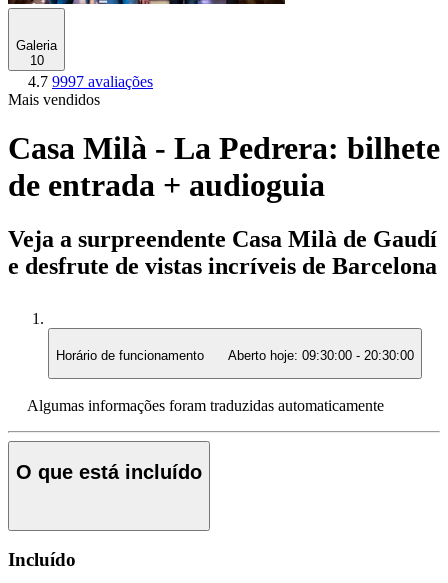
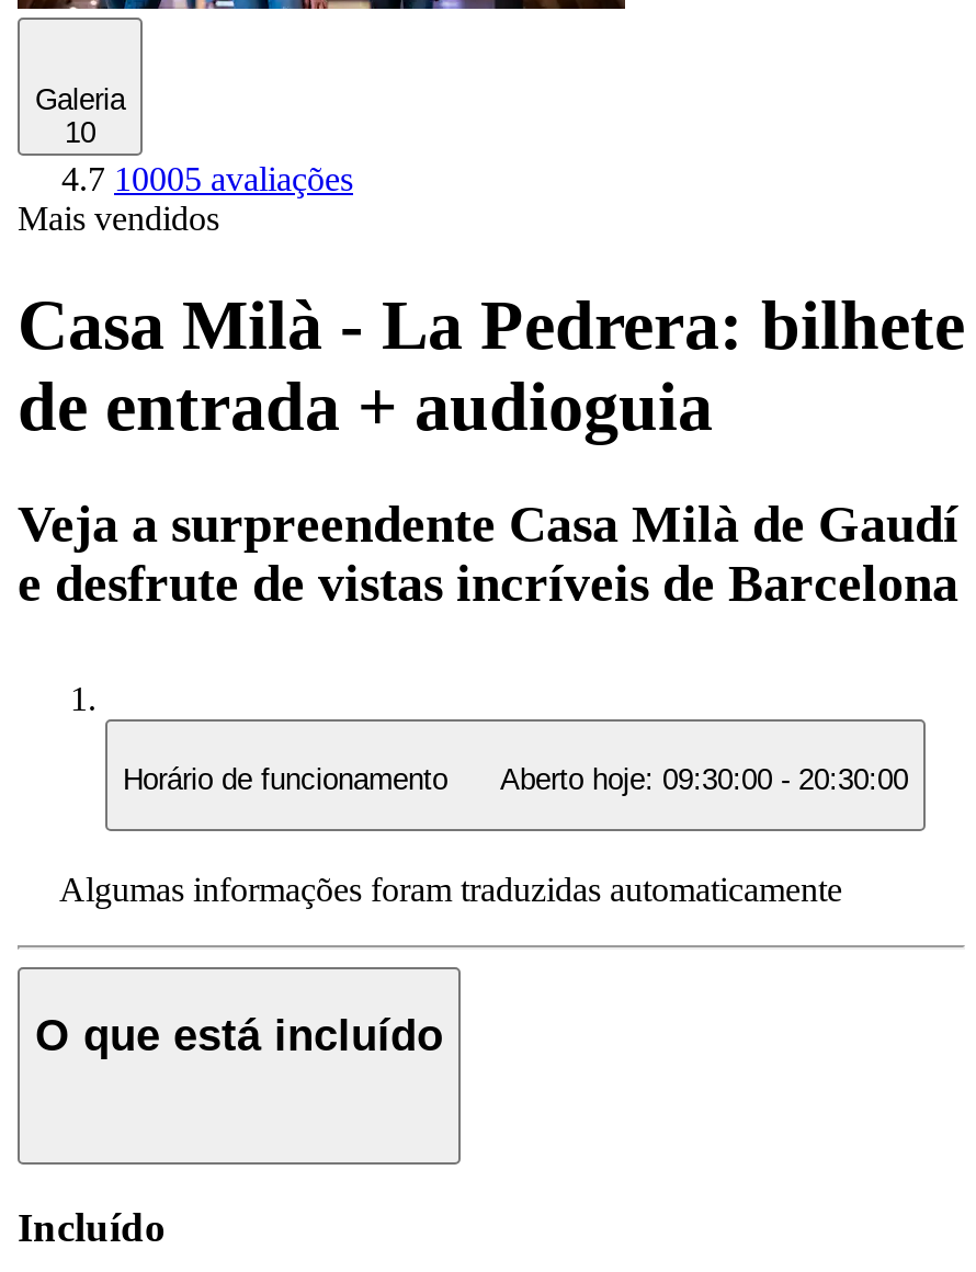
- 4.7 9997 avaliações
+ 4.7 10005 avaliações
